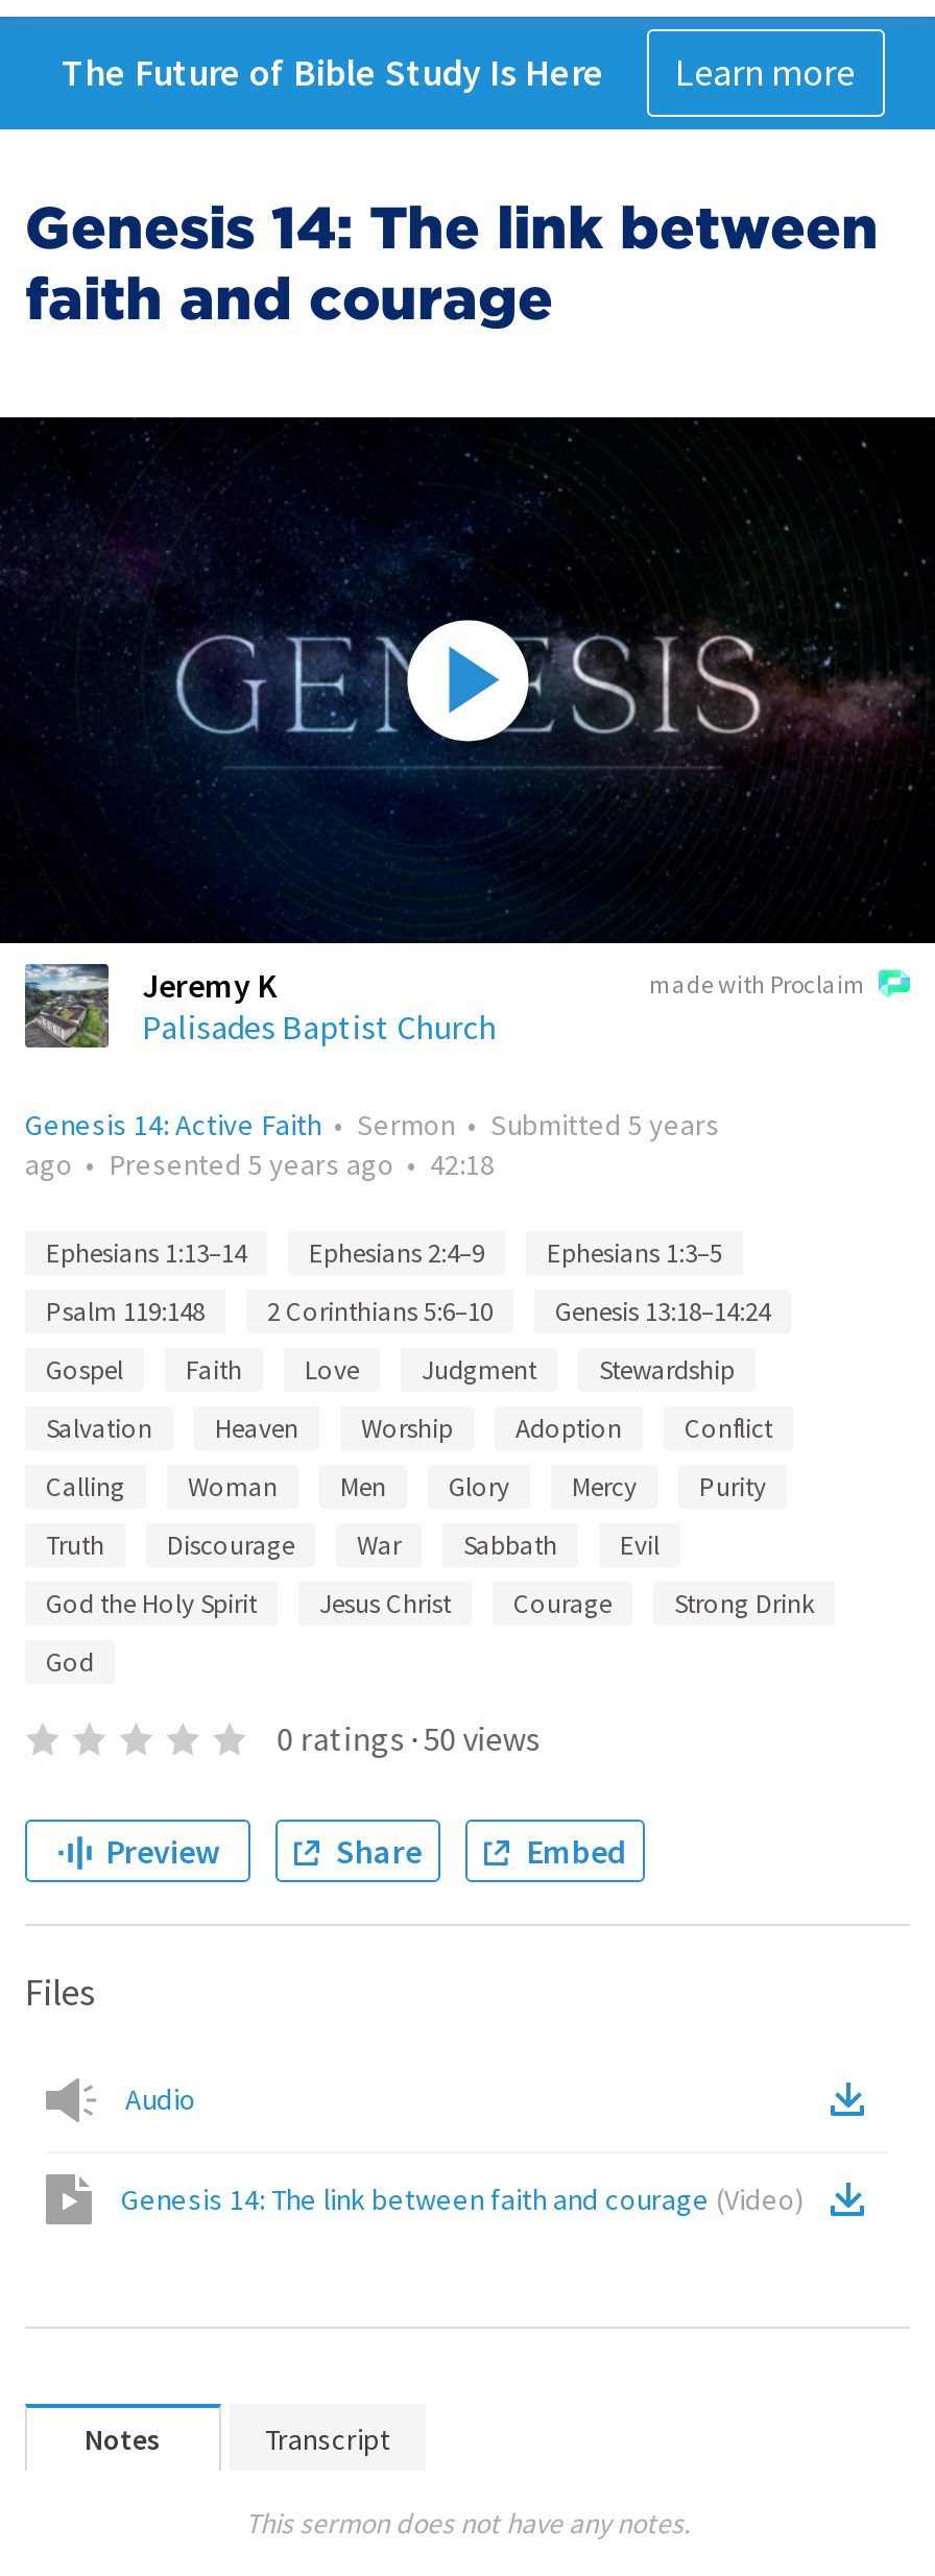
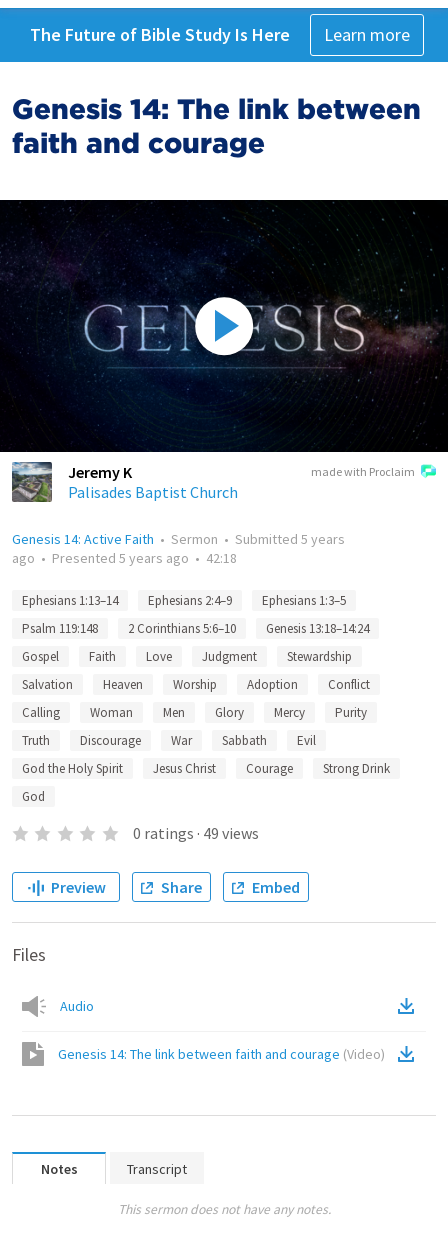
- 0 ratings · 50 views
+ 0 ratings · 49 views
